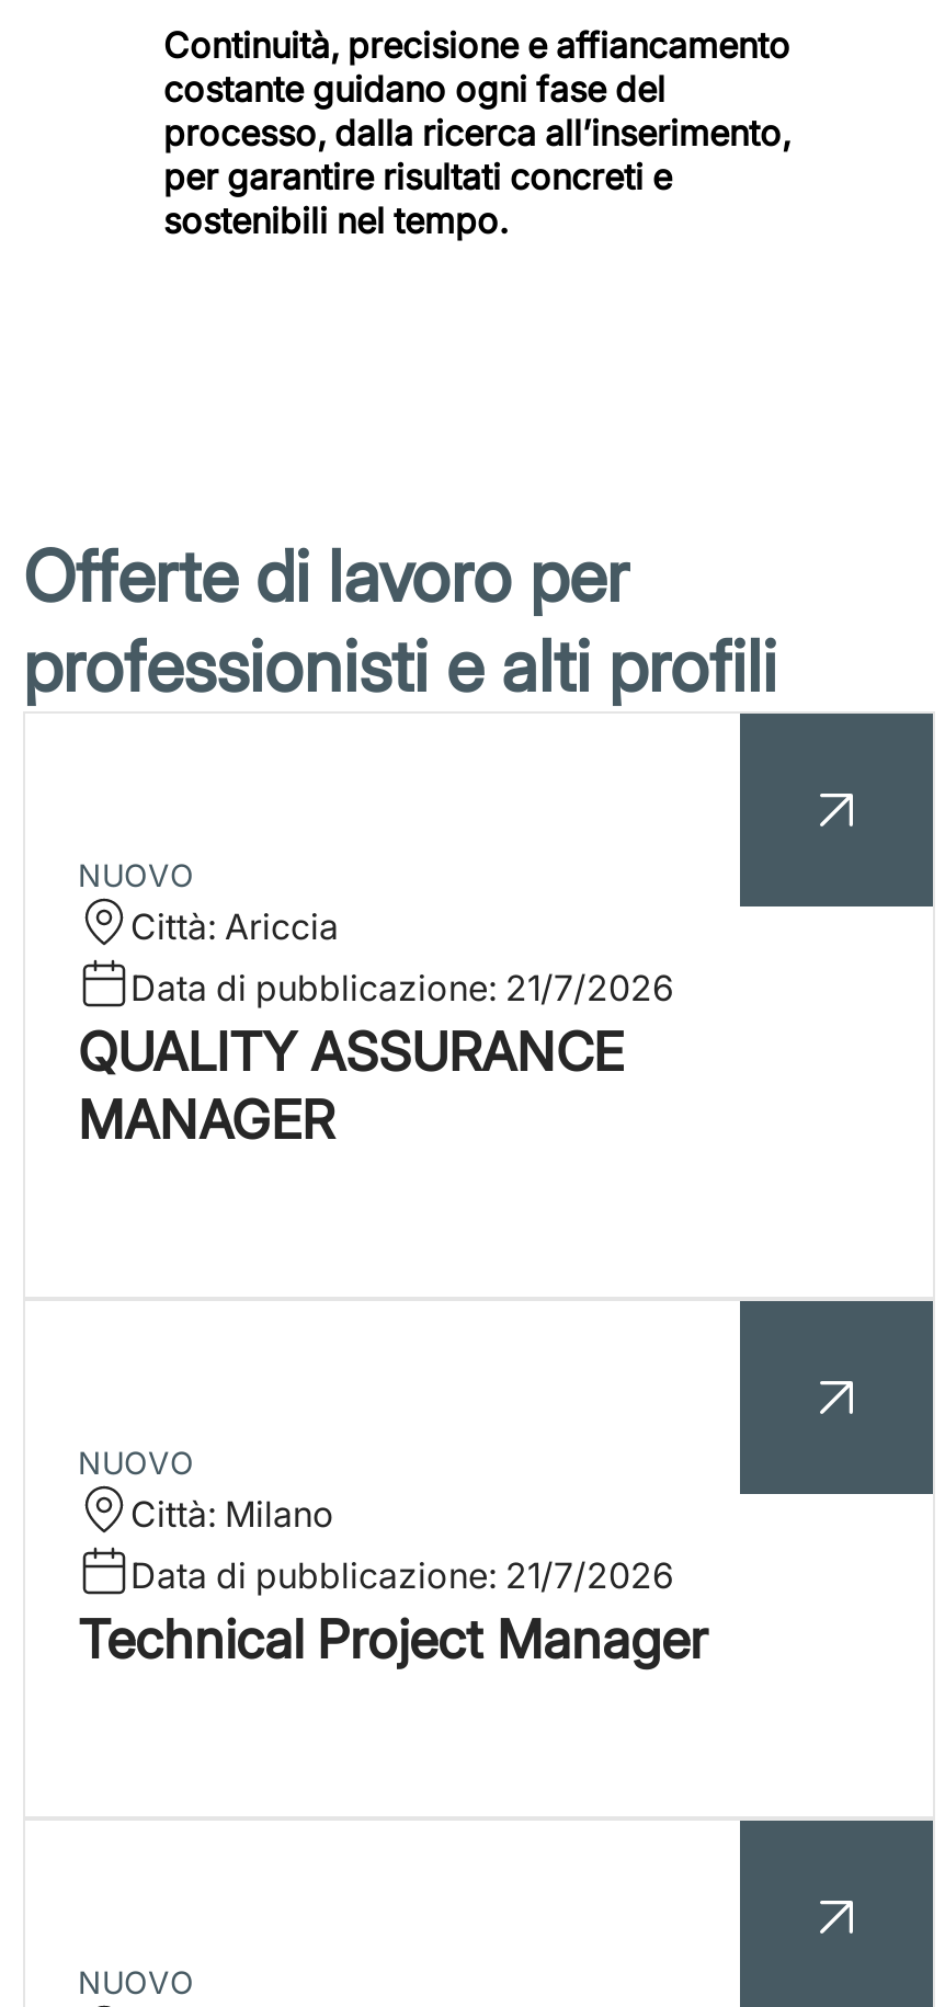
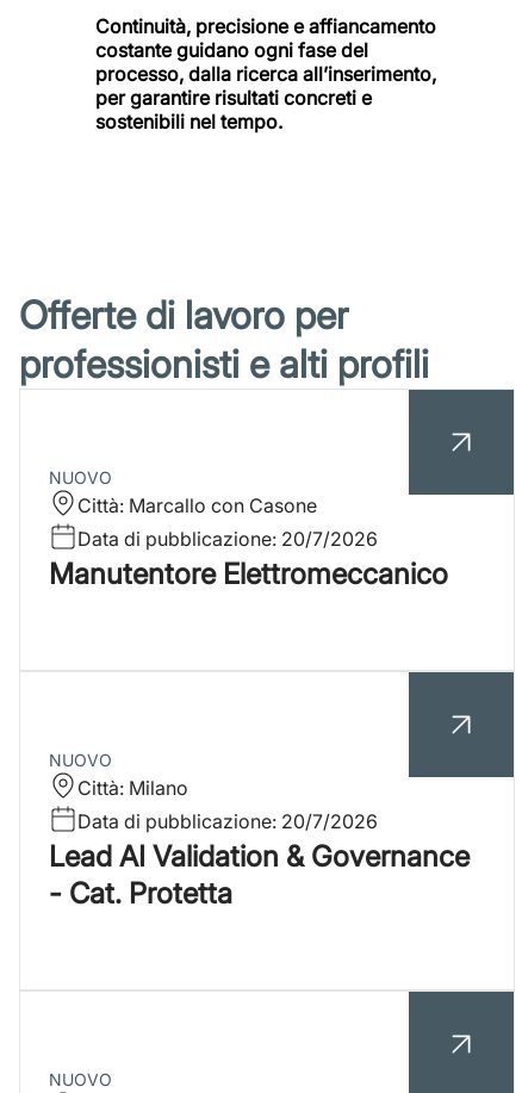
- Città: Ariccia
- Data di pubblicazione: 21/7/2026
- QUALITY ASSURANCE
- MANAGER
+ Città: Marcallo con Casone
+ Data di pubblicazione: 20/7/2026
+ Manutentore Elettromeccanico

moved up: NUOVO | Città: Milano

- Data di pubblicazione: 21/7/2026
- Technical Project Manager
+ Data di pubblicazione: 20/7/2026
+ Lead AI Validation & Governance
+ - Cat. Protetta
